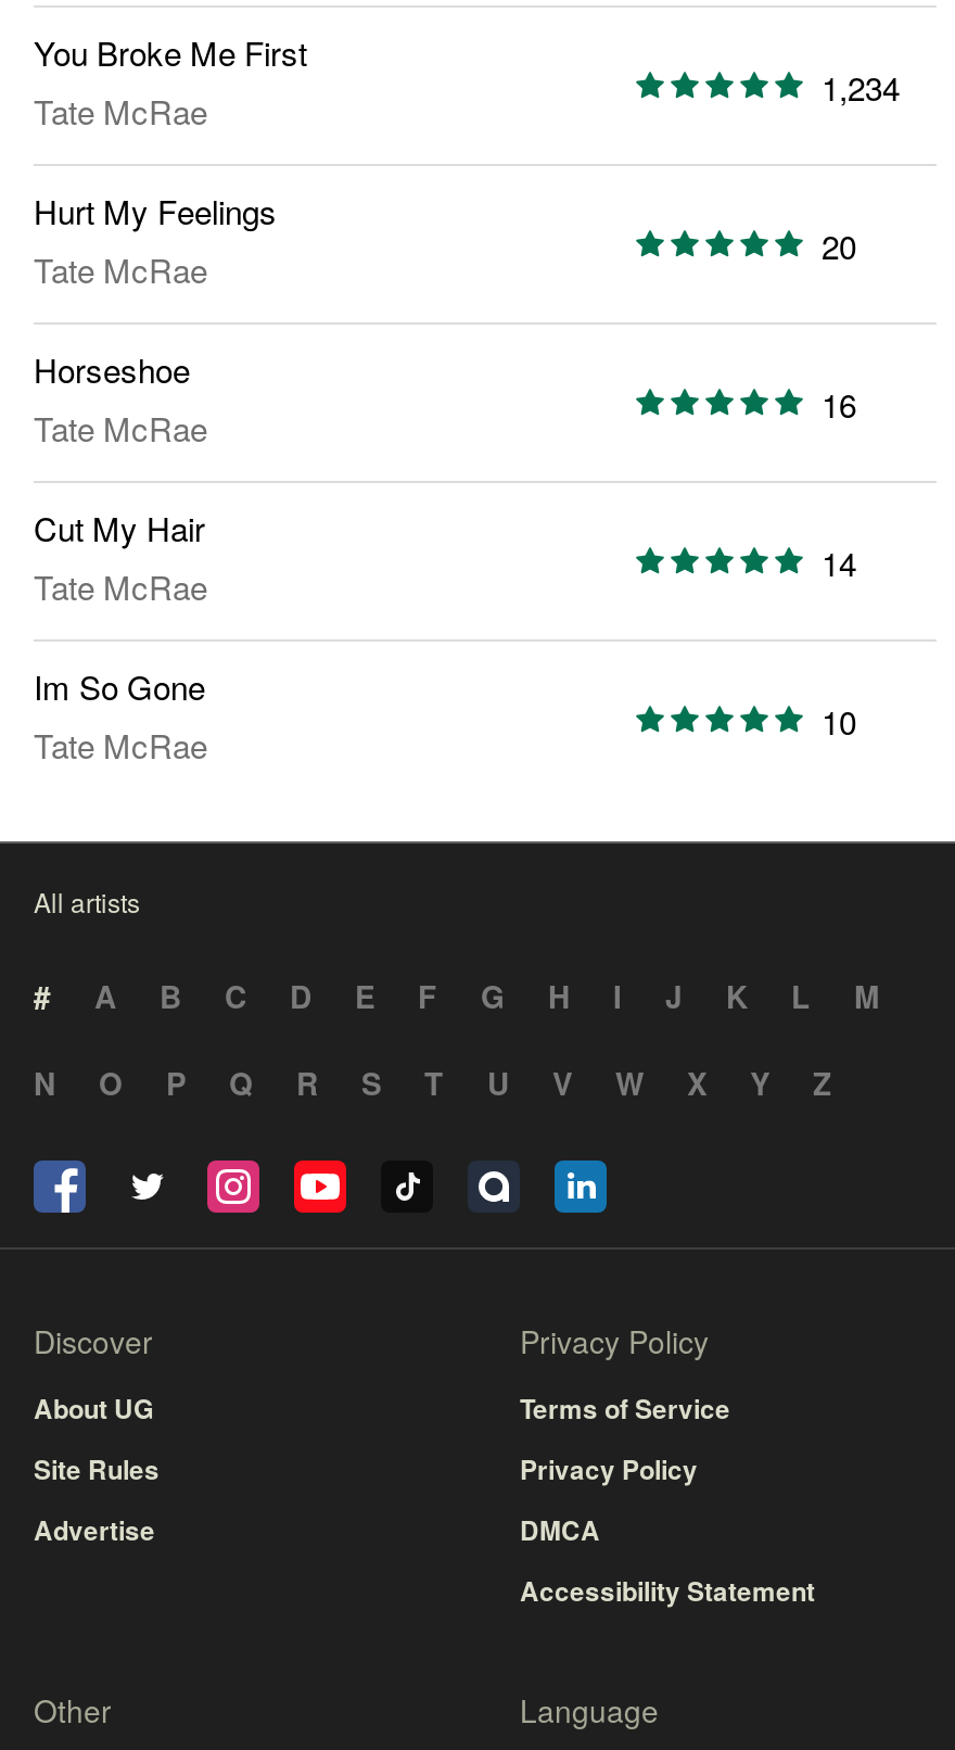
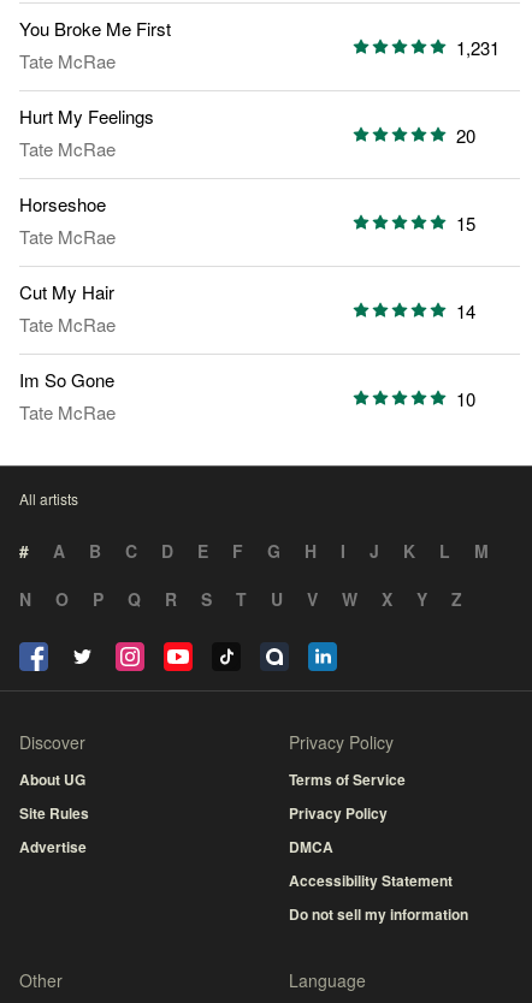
- 1,234
+ 1,231

- 16
+ 15

+ Do not sell my information
